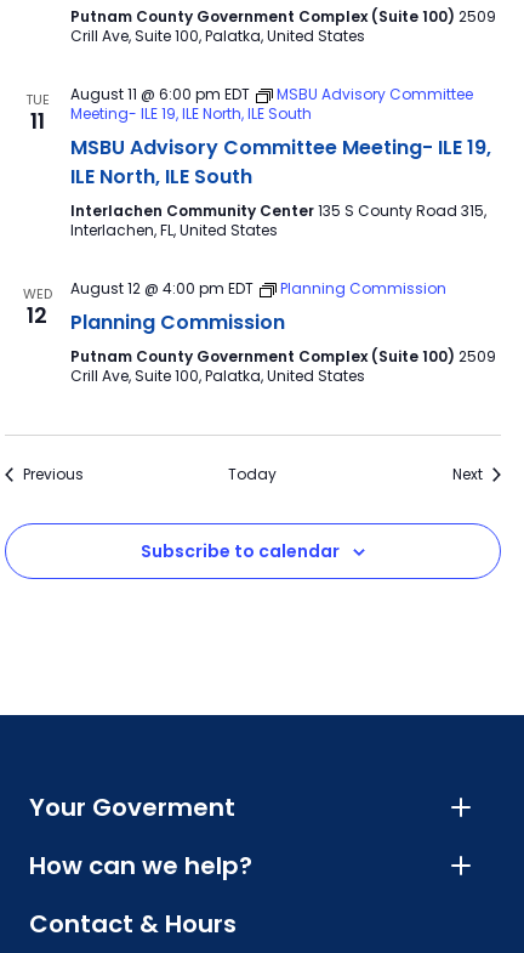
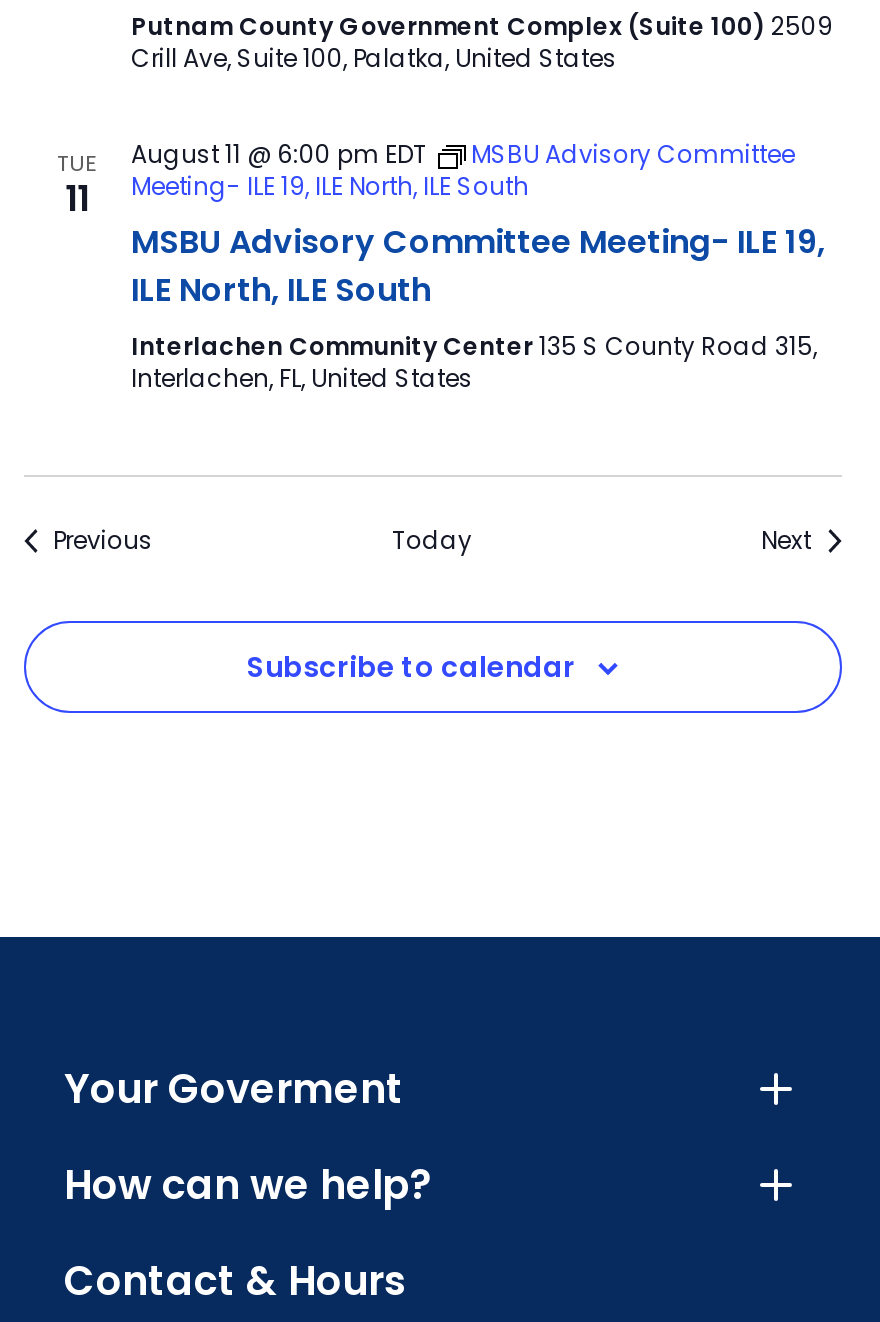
- WED
- 12

- August 12 @ 4:00 pm EDT
- Planning Commission
- Planning Commission
- Putnam County Government Complex (Suite 100) 2509
- Crill Ave, Suite 100, Palatka, United States
